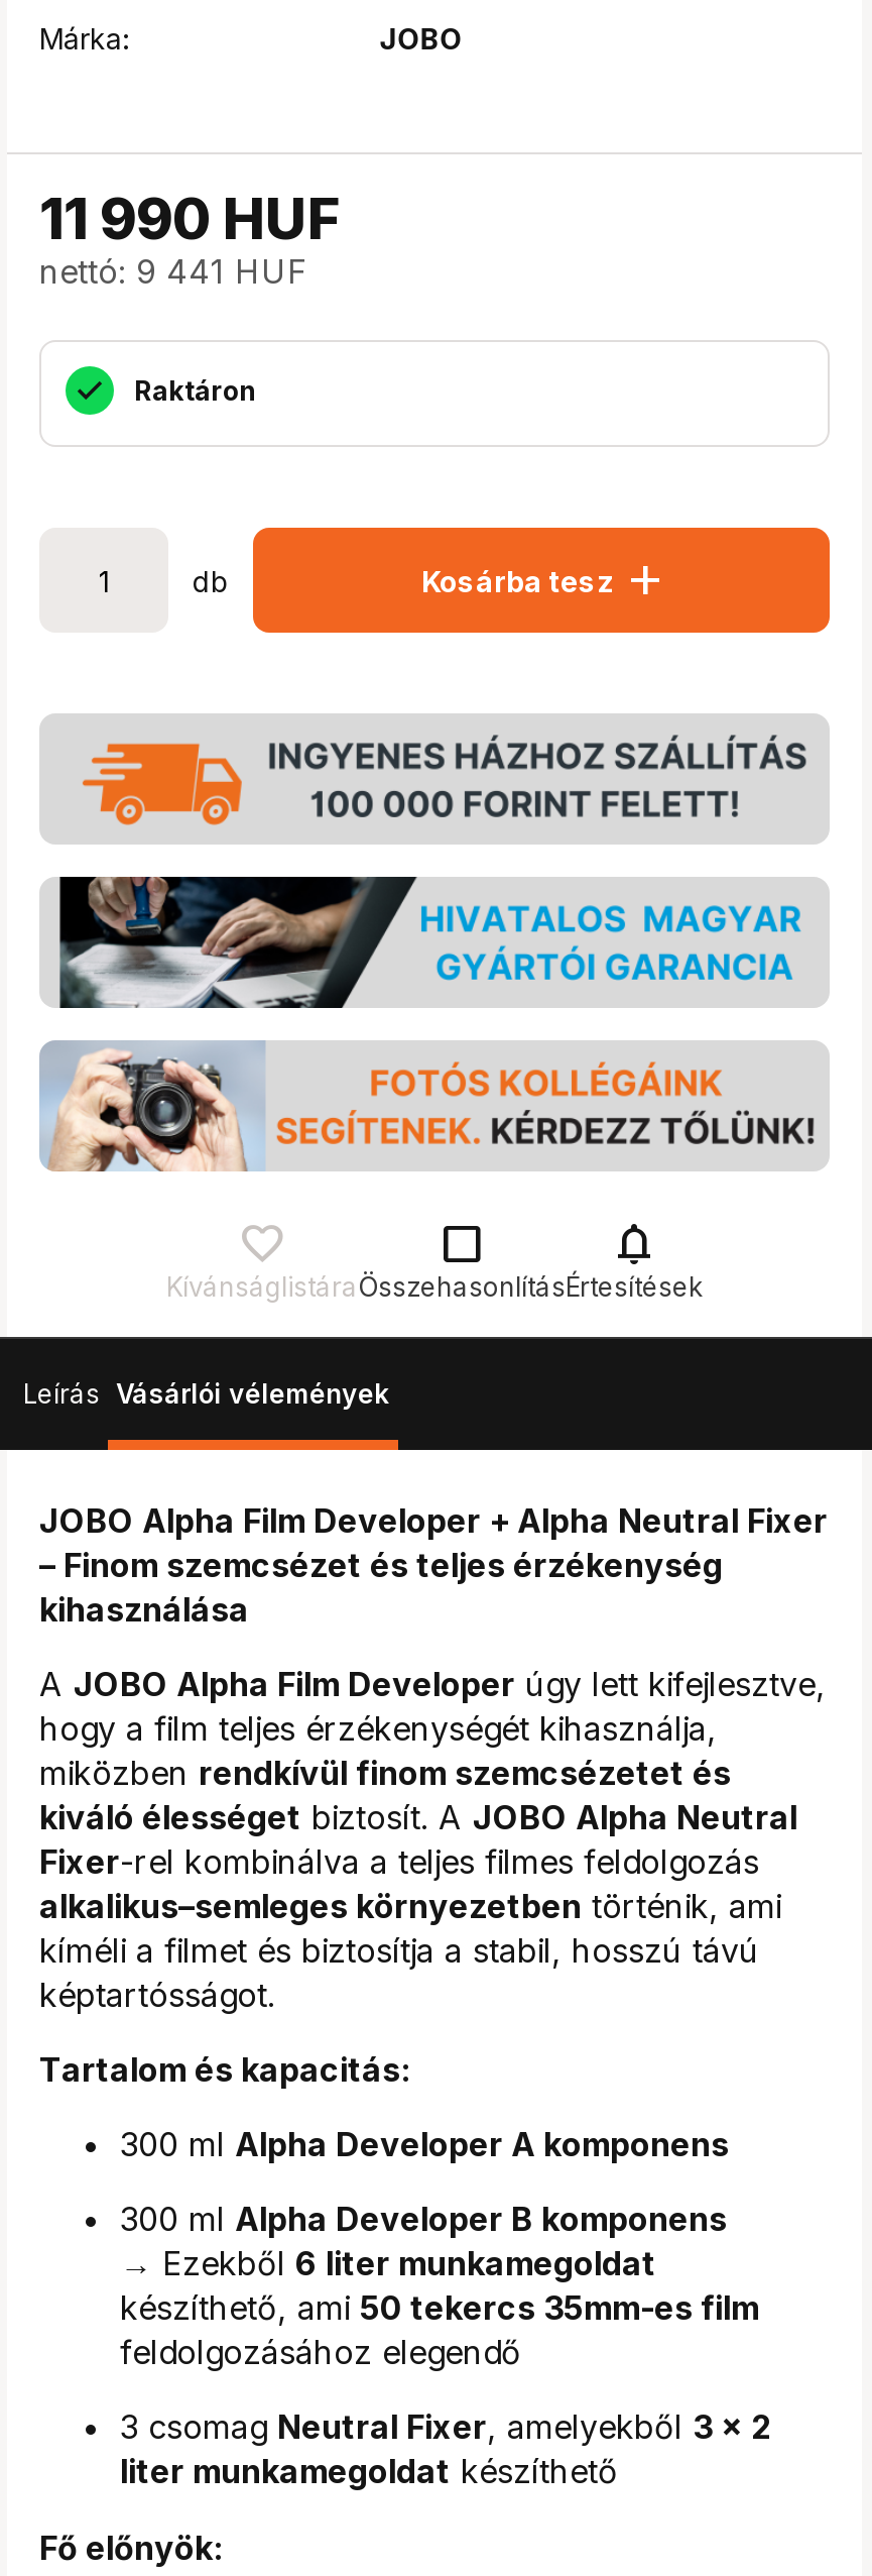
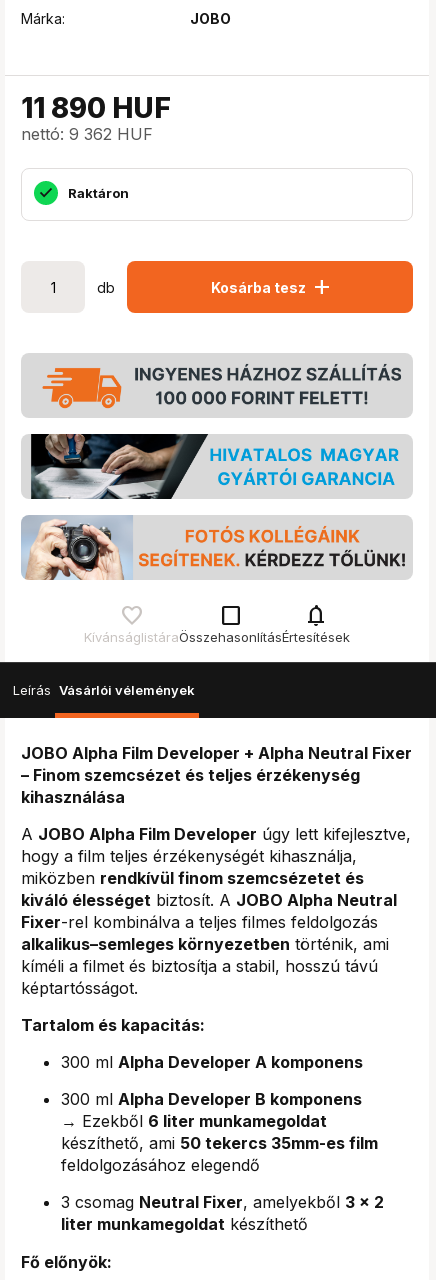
- 11 990 HUF
+ 11 890 HUF

- nettó: 9 441 HUF
+ nettó: 9 362 HUF
